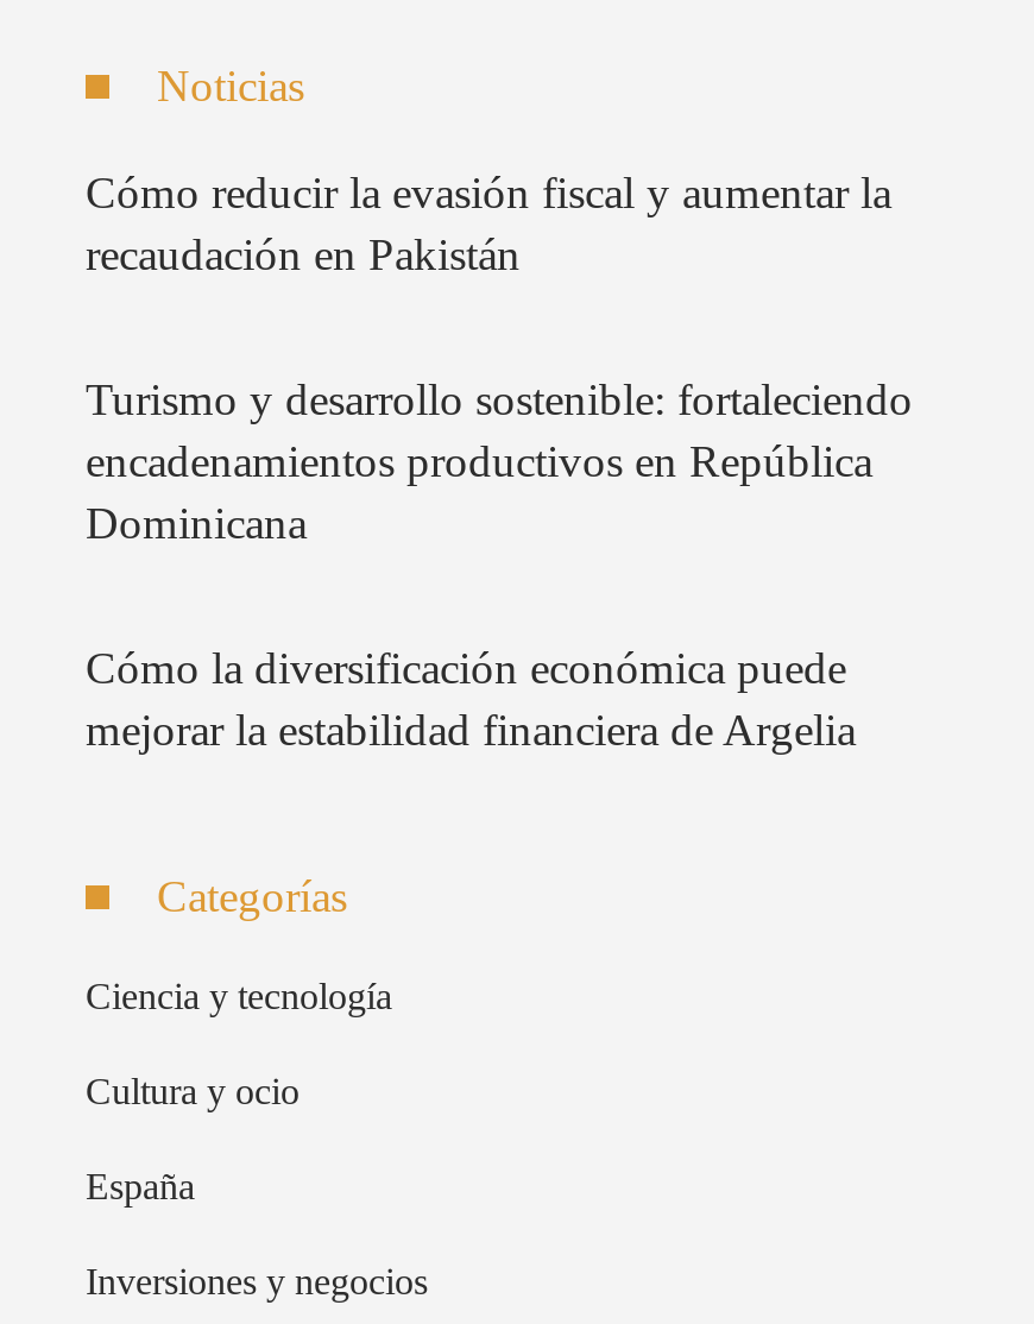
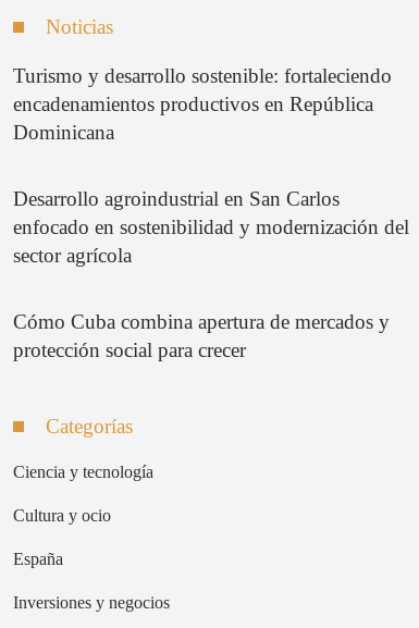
- Cómo reducir la evasión fiscal y aumentar la
- recaudación en Pakistán

moved up: Turismo y desarrollo sostenible: fortaleciendo | encadenamientos productivos en República | Dominicana

- Cómo la diversificación económica puede
- mejorar la estabilidad financiera de Argelia
+ Desarrollo agroindustrial en San Carlos
+ enfocado en sostenibilidad y modernización del
+ sector agrícola
+ Cómo Cuba combina apertura de mercados y
+ protección social para crecer
